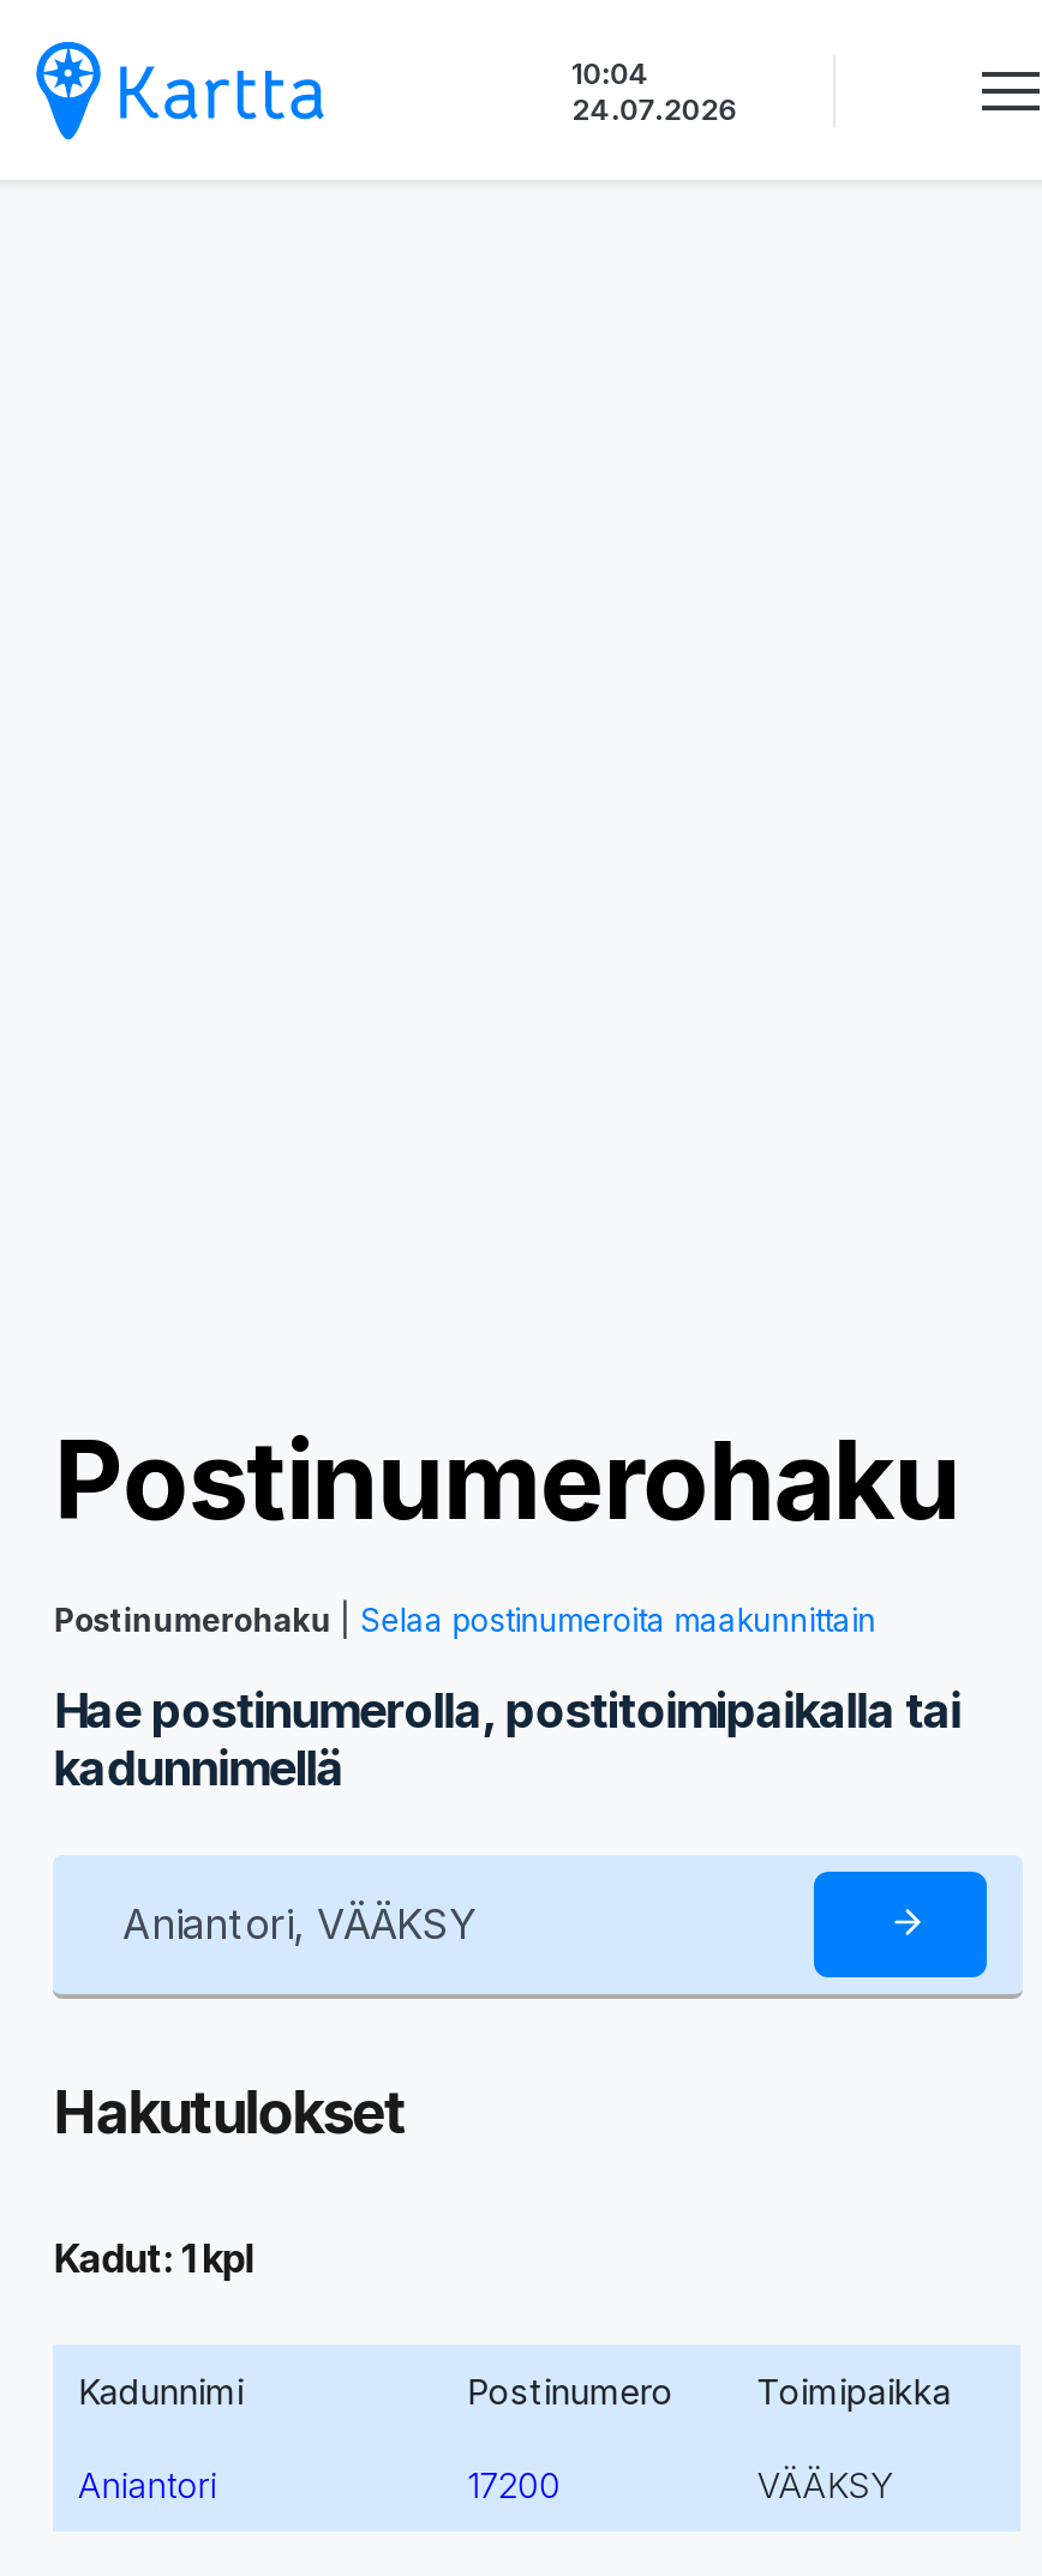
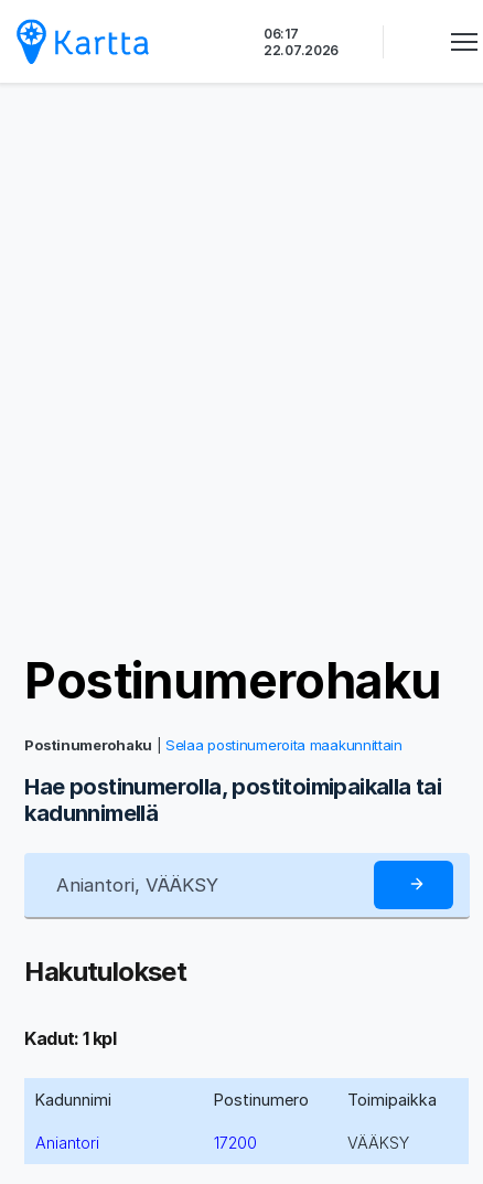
- 10:04
+ 06:17

- 24.07.2026
+ 22.07.2026
